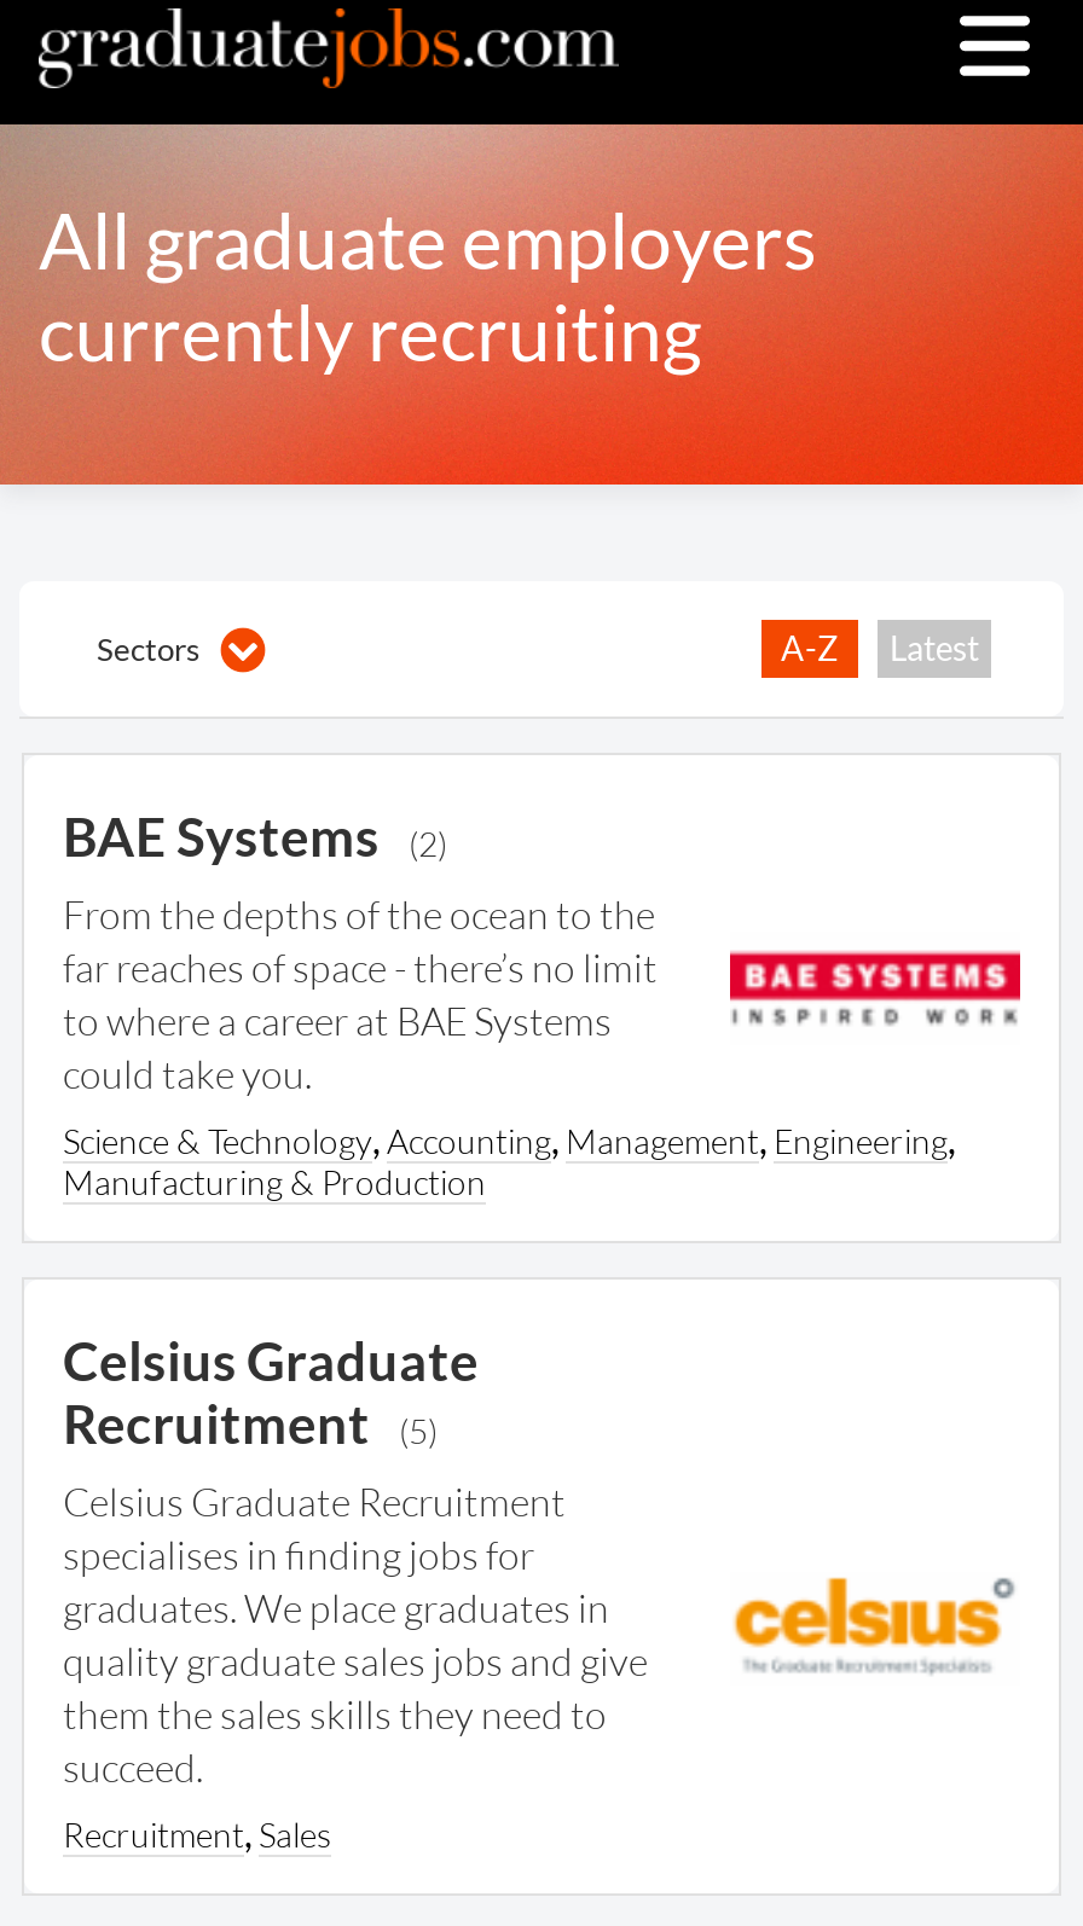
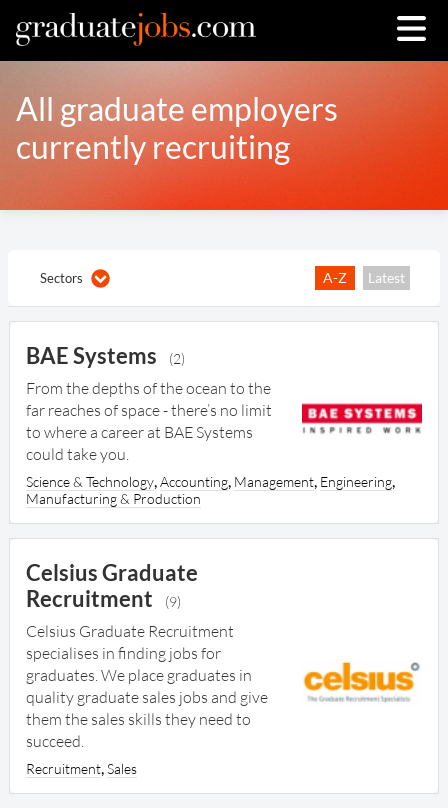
- (5)
+ (9)
